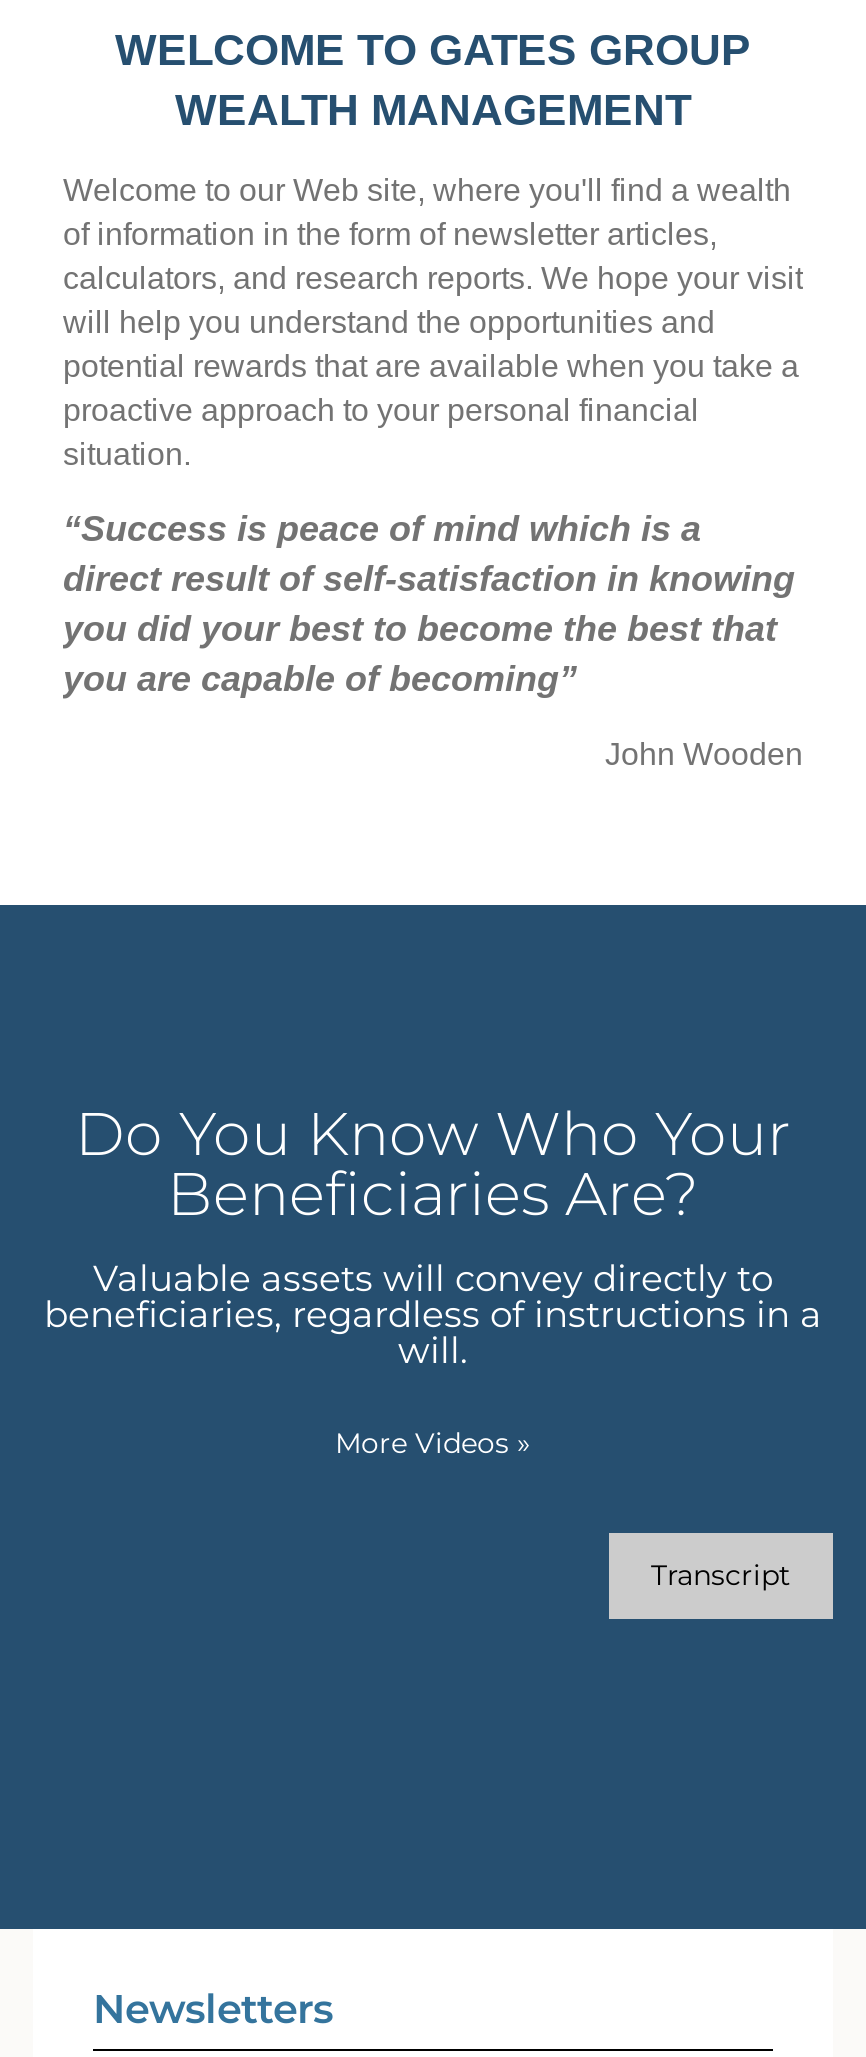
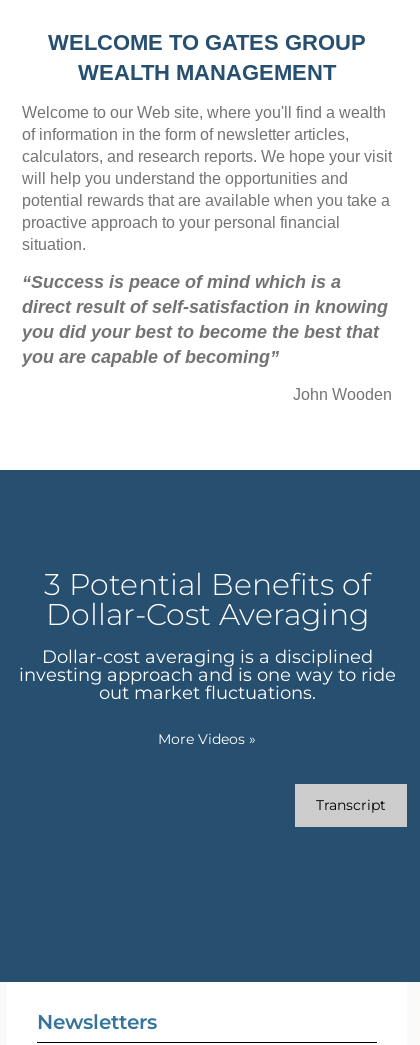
- Do You Know Who Your
- Beneficiaries Are?
- Valuable assets will convey directly to
- beneficiaries, regardless of instructions in a
- will.
+ 3 Potential Benefits of
+ Dollar-Cost Averaging
+ Dollar-cost averaging is a disciplined
+ investing approach and is one way to ride
+ out market fluctuations.
